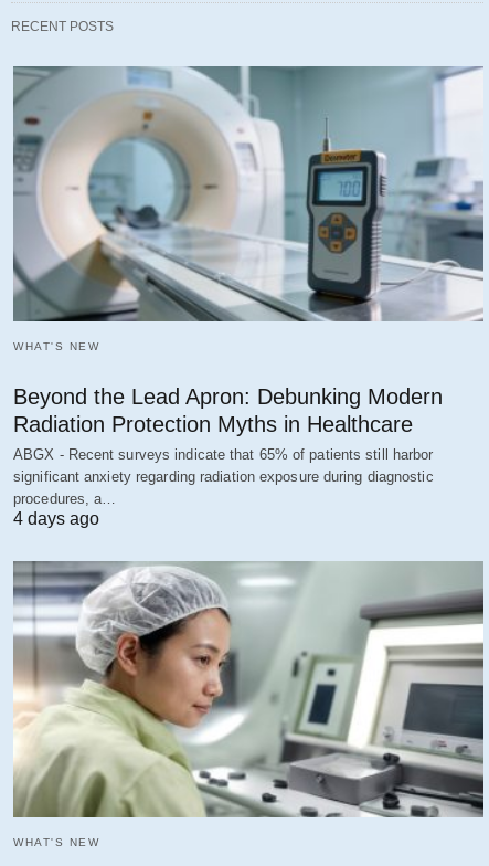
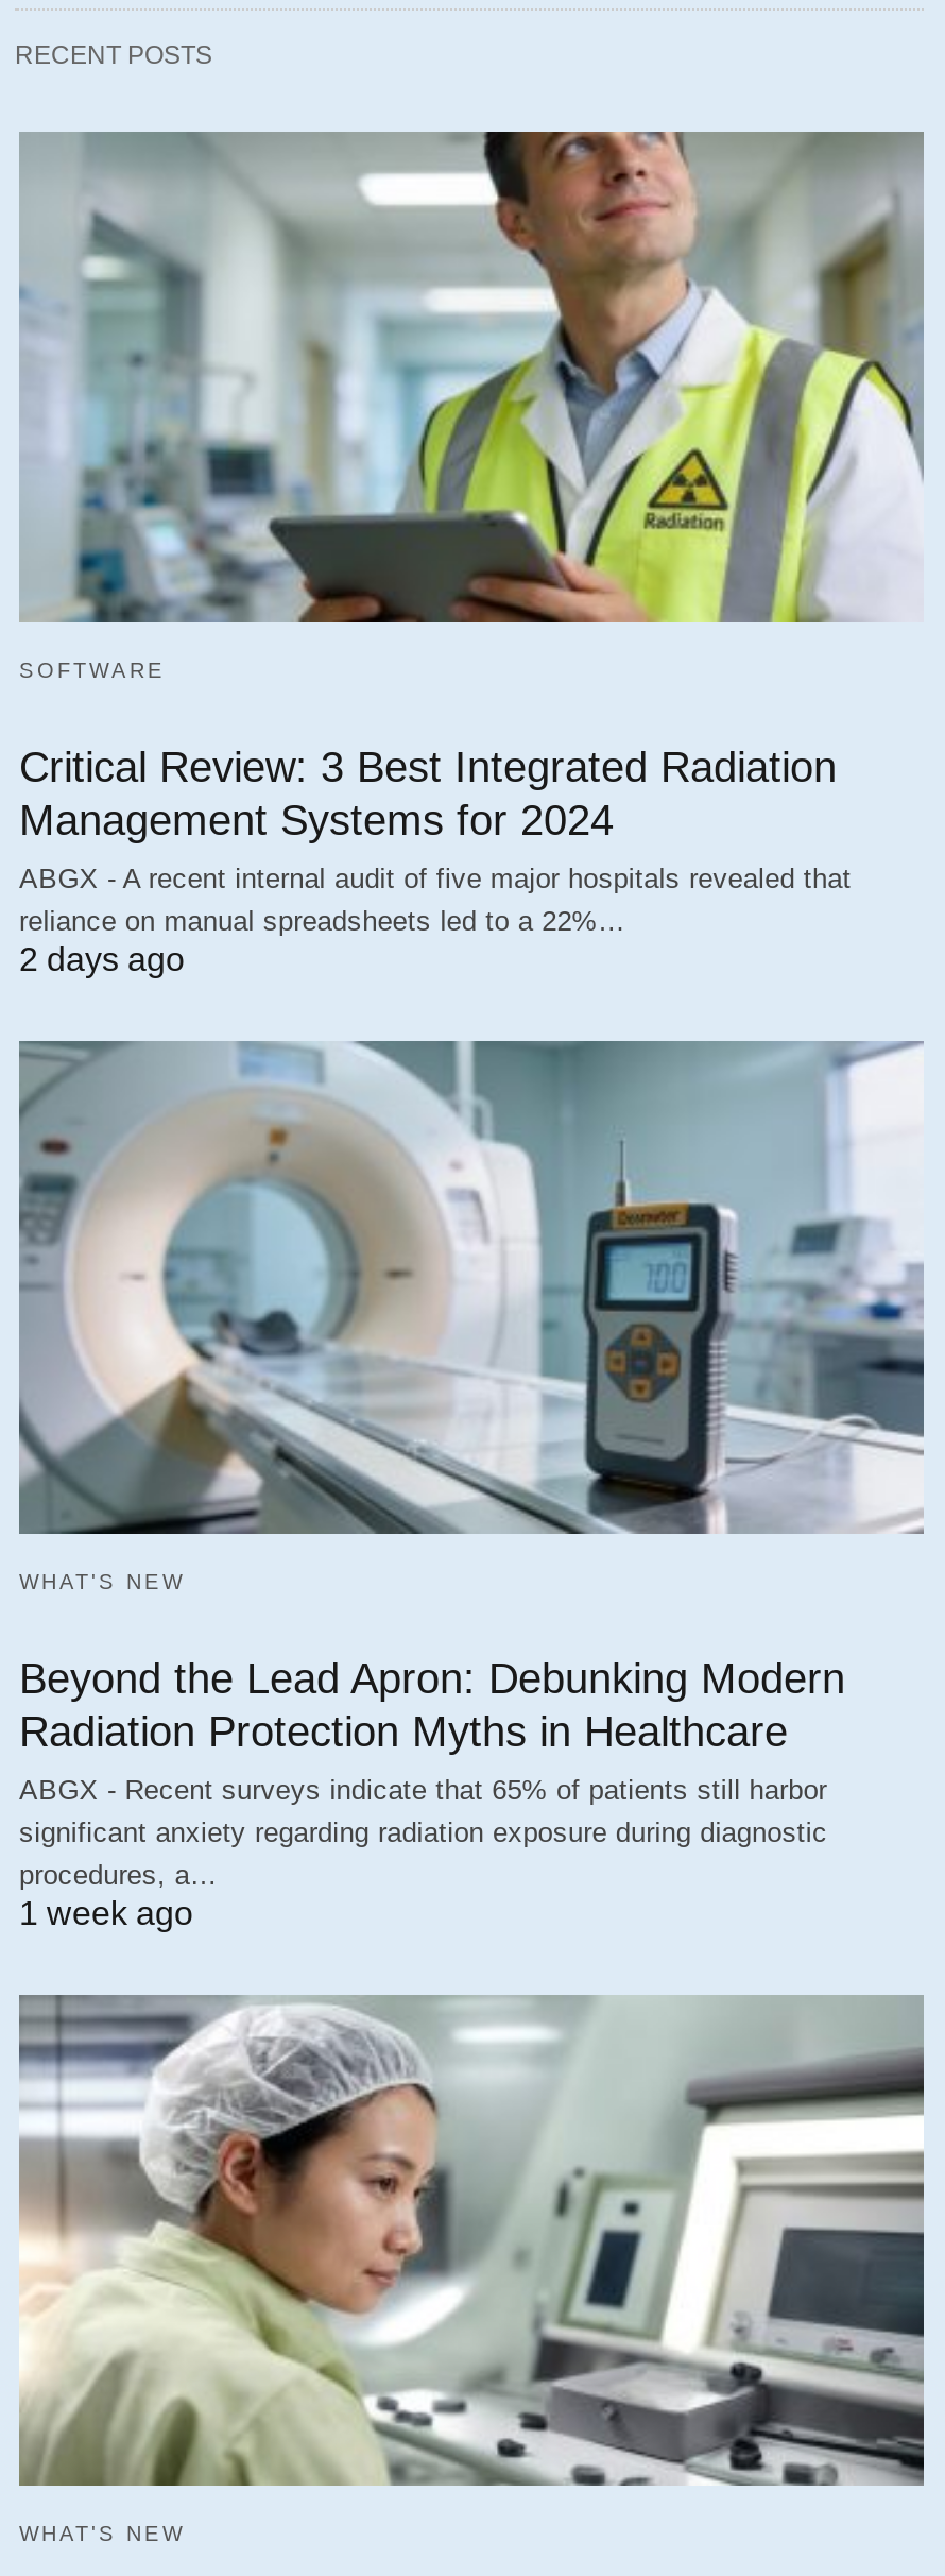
+ [image]
+ SOFTWARE
+ Critical Review: 3 Best Integrated Radiation
+ Management Systems for 2024
+ ABGX - A recent internal audit of five major hospitals revealed that
+ reliance on manual spreadsheets led to a 22%…
+ 2 days ago

- 4 days ago
+ 1 week ago
